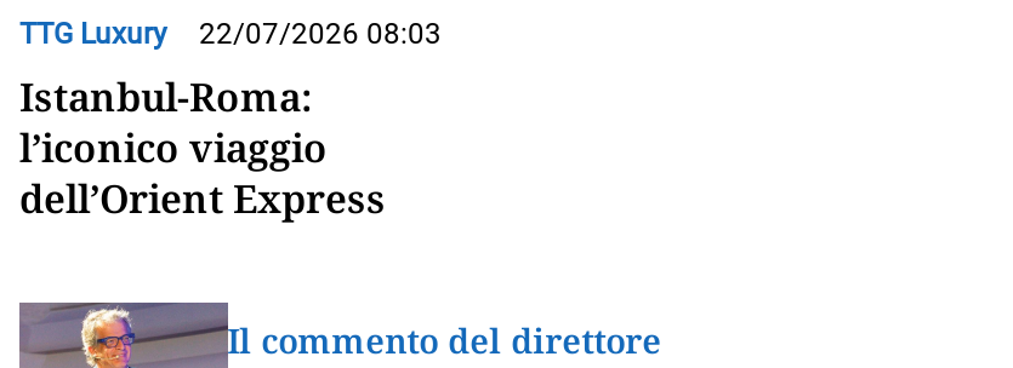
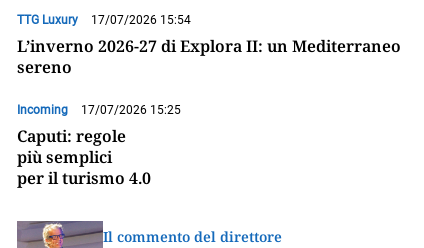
- 22/07/2026 08:03
- Istanbul-Roma:
- l’iconico viaggio
- dell’Orient Express
+ 17/07/2026 15:54
+ L’inverno 2026-27 di Explora II: un Mediterraneo
+ sereno
+ Incoming
+ 17/07/2026 15:25
+ Caputi: regole
+ più semplici
+ per il turismo 4.0
